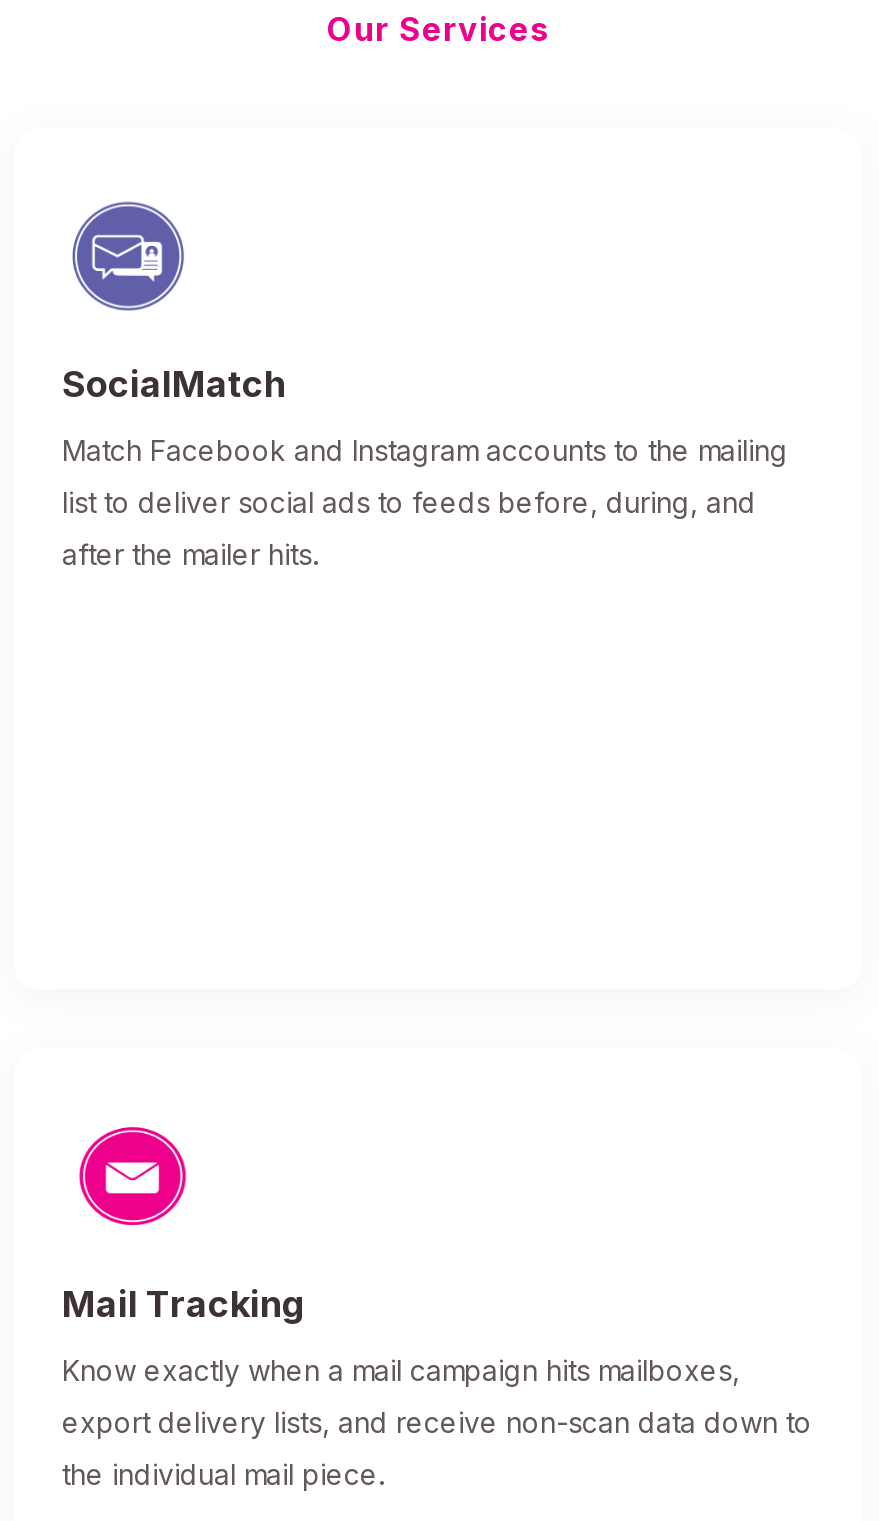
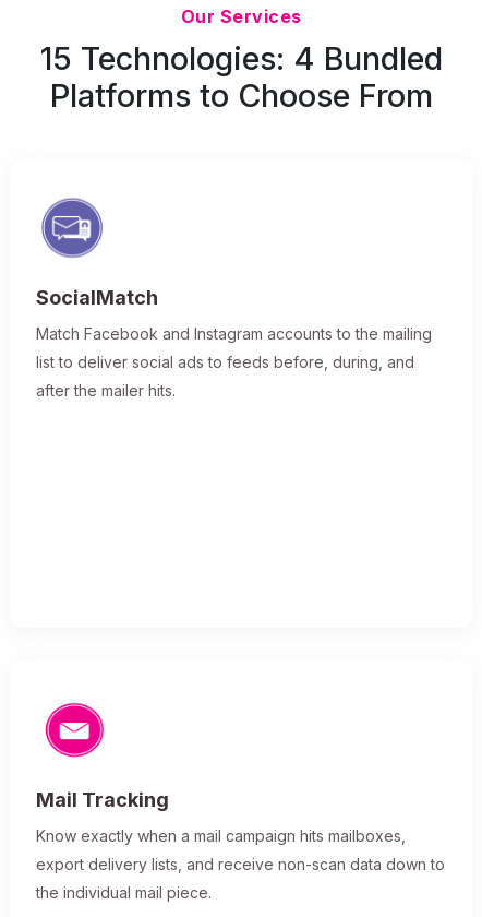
+ 15 Technologies: 4 Bundled
+ Platforms to Choose From
